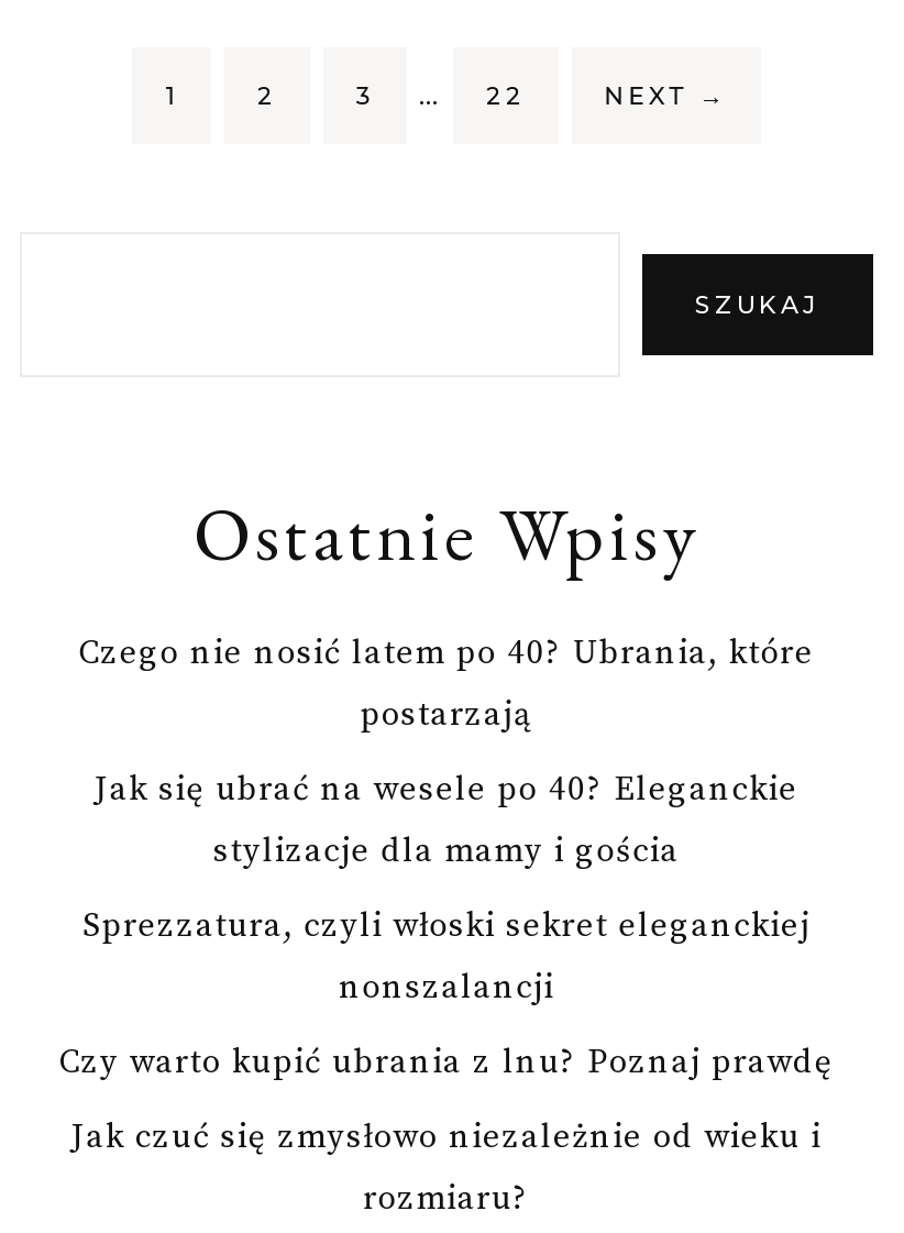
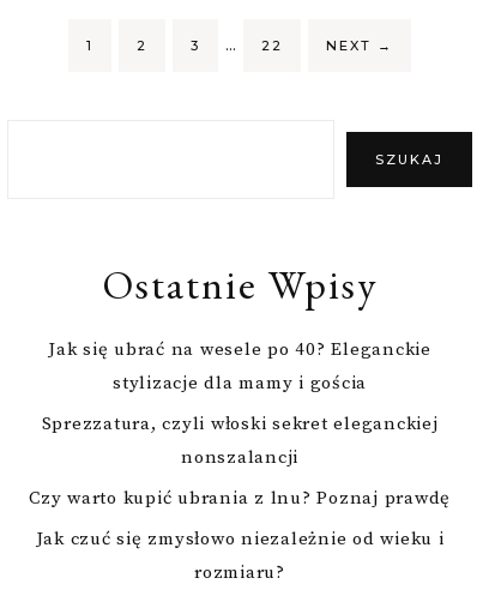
- Czego nie nosić latem po 40? Ubrania, które
- postarzają
